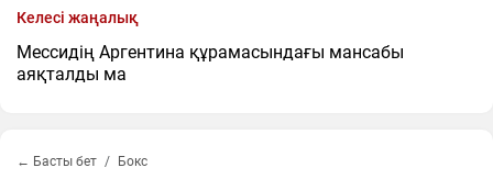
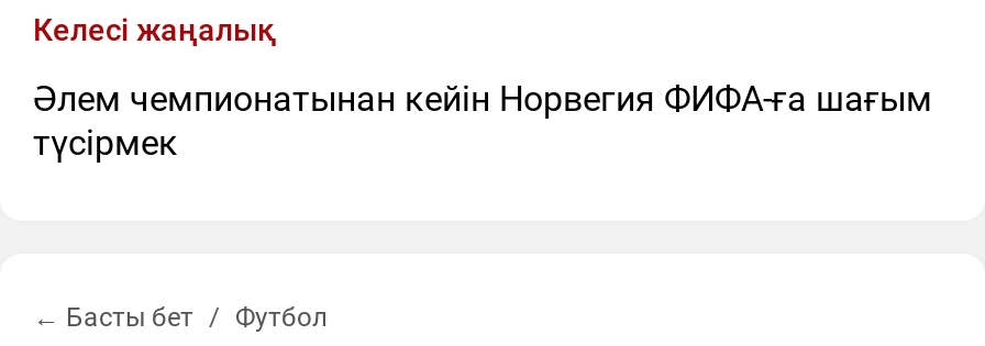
- Мессидің Аргентина құрамасындағы мансабы
- аяқталды ма
+ Әлем чемпионатынан кейін Норвегия ФИФА-ға шағым
+ түсірмек

- Бокс
+ Футбол
